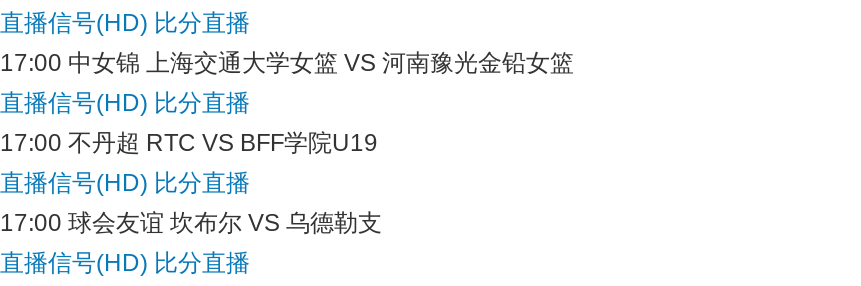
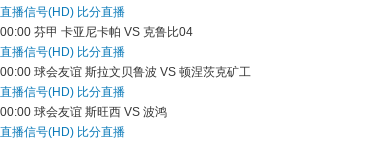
- 17:00 中女锦上海交通大学女篮 VS 河南豫光金铅女篮
+ 00:00 芬甲卡亚尼卡帕 VS 克鲁比04

- 17:00 不丹超RTC VS BFF学院U19
+ 00:00 球会友谊斯拉文贝鲁波 VS 顿涅茨克矿工

- 17:00 球会友谊坎布尔 VS 乌德勒支
+ 00:00 球会友谊斯旺西 VS 波鸿
